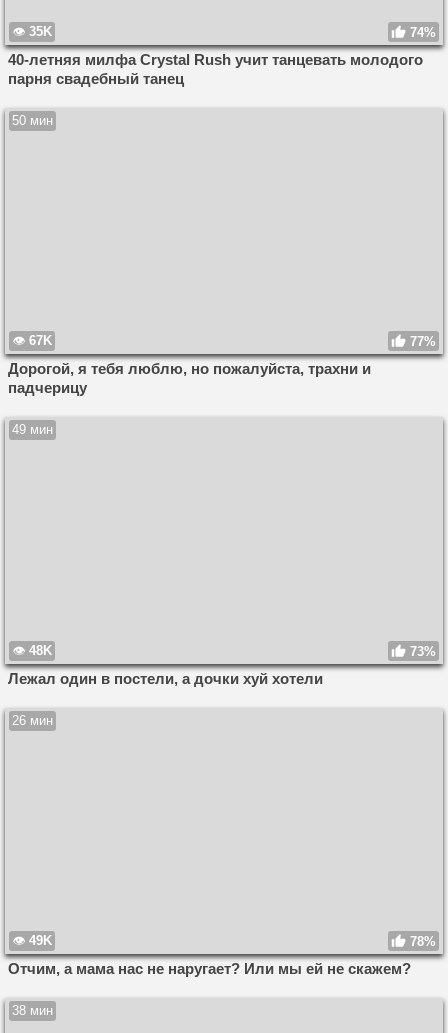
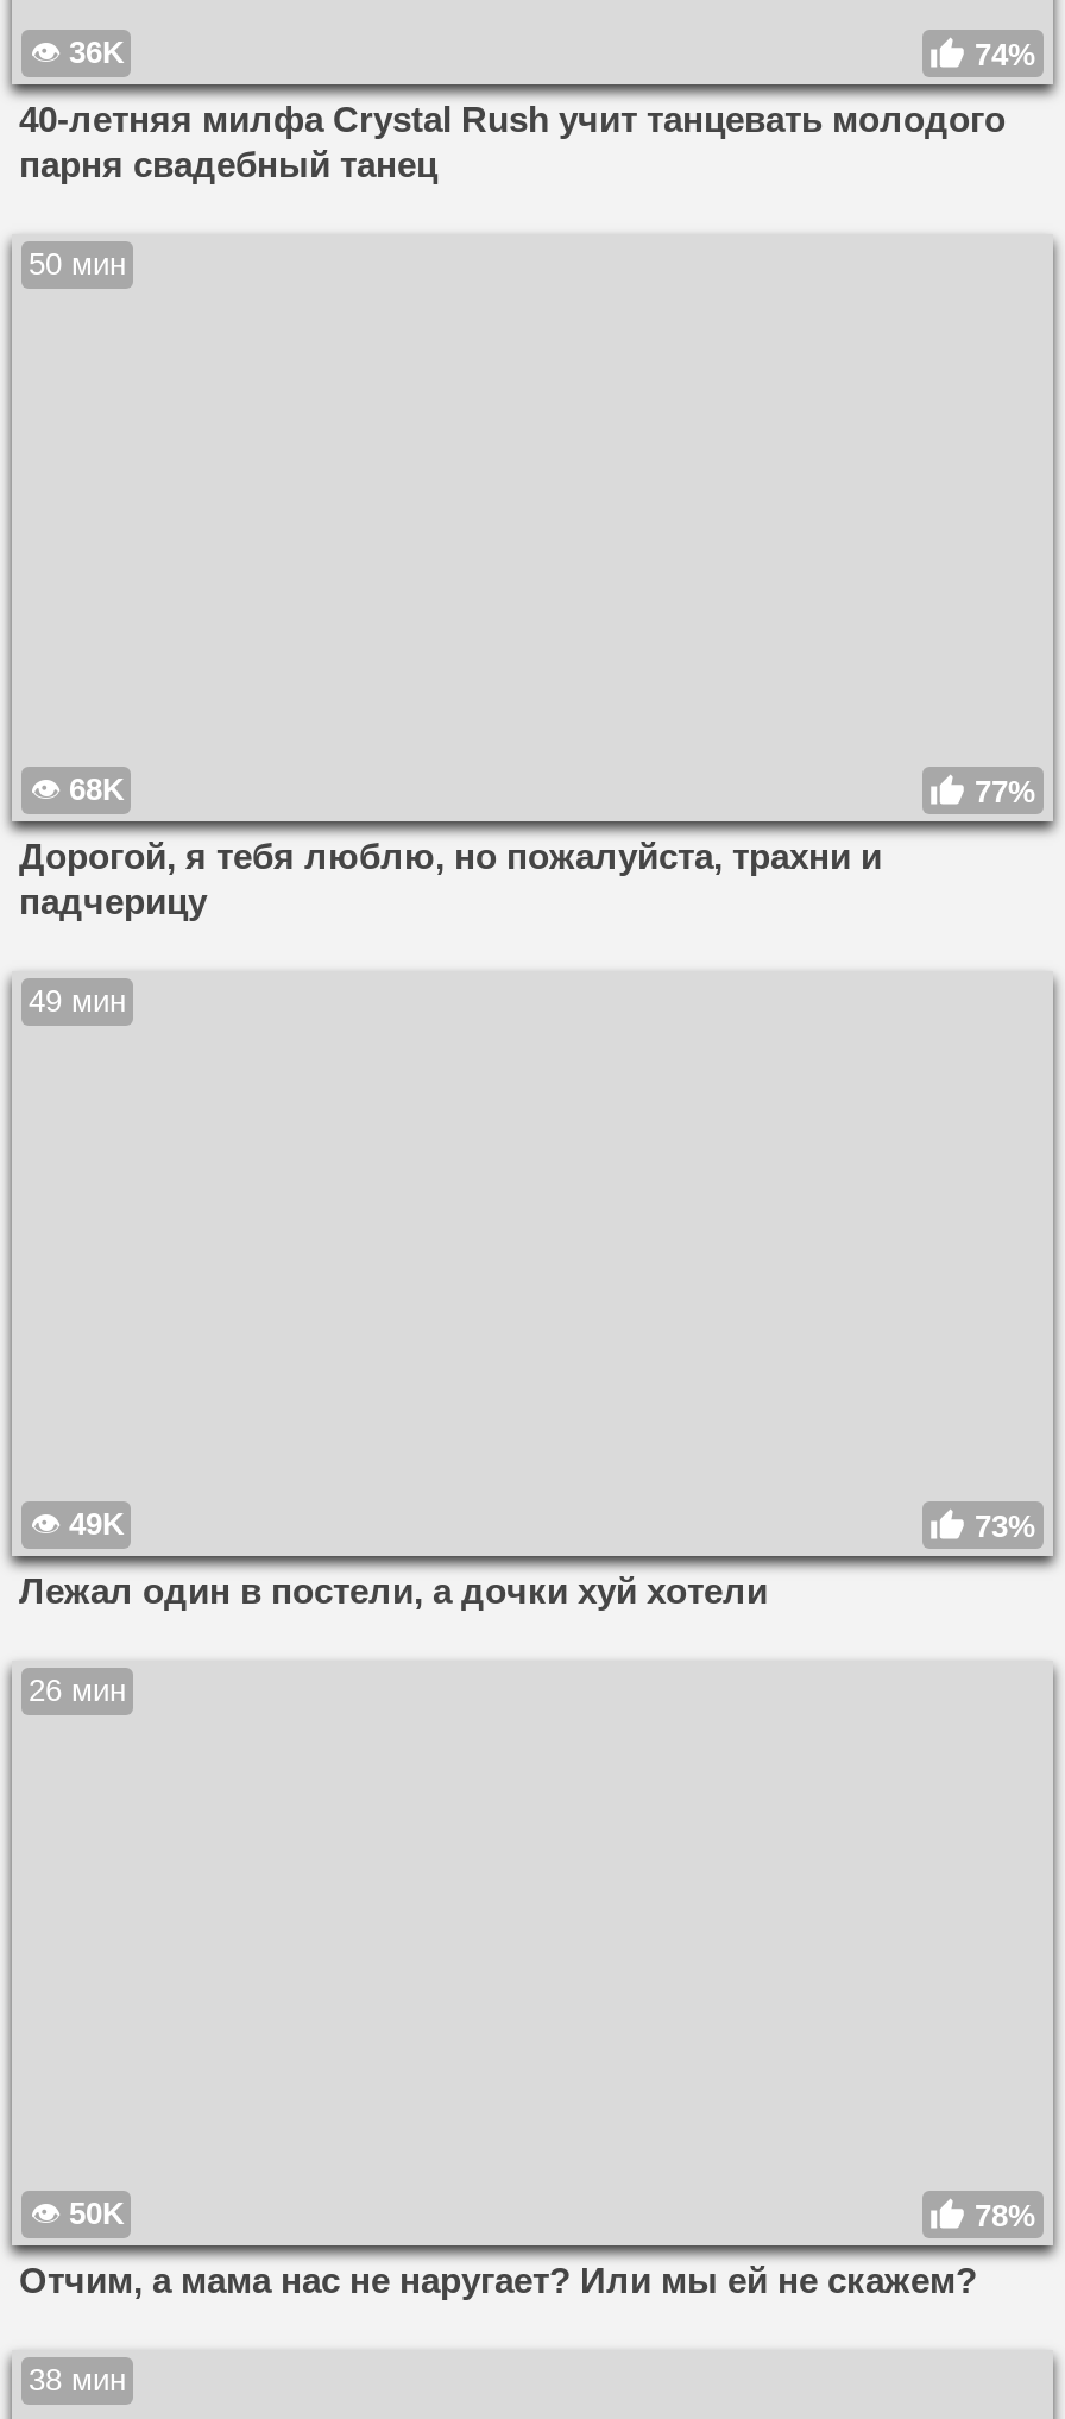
- 35K
+ 36K

- 67K
+ 68K

- 48K
+ 49K

- 49K
+ 50K
